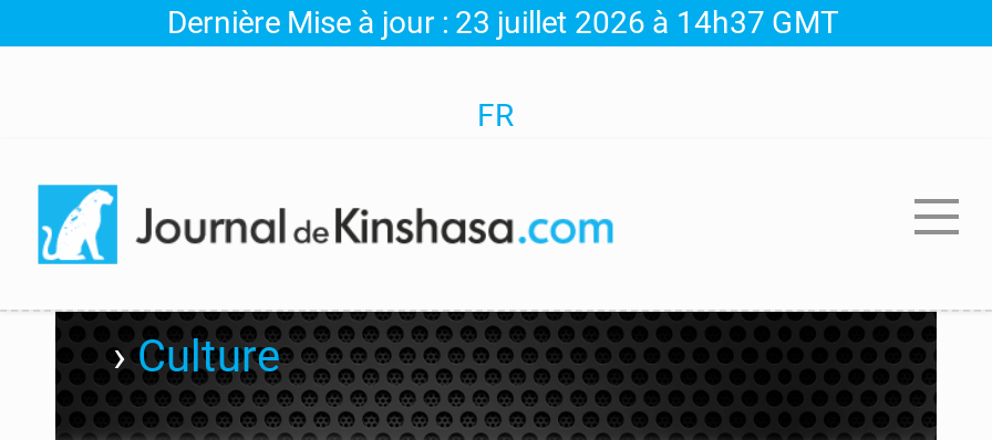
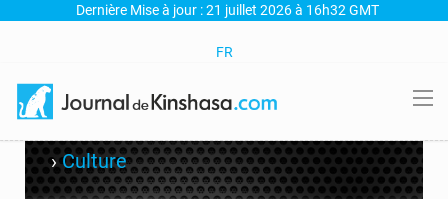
- Dernière Mise à jour : 23 juillet 2026 à 14h37 GMT
+ Dernière Mise à jour : 21 juillet 2026 à 16h32 GMT
